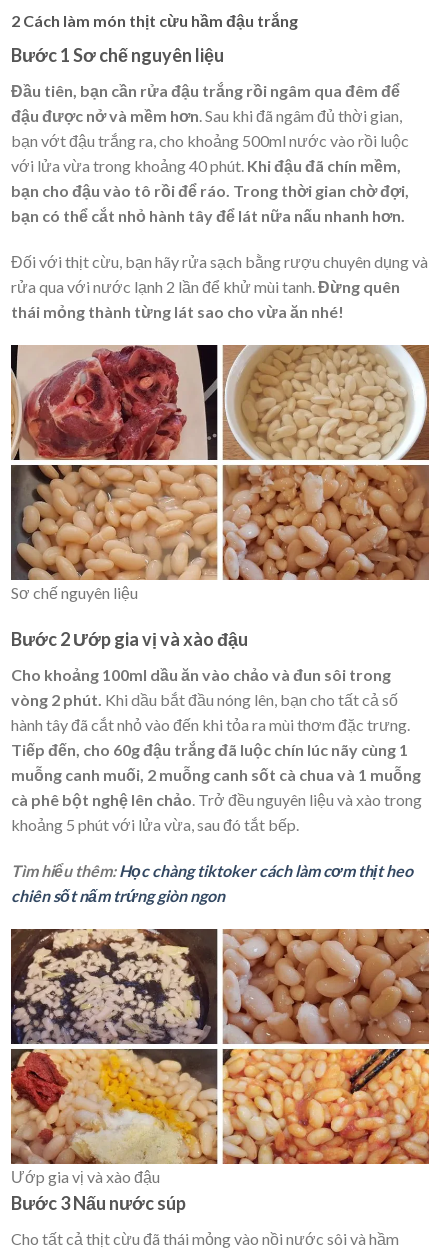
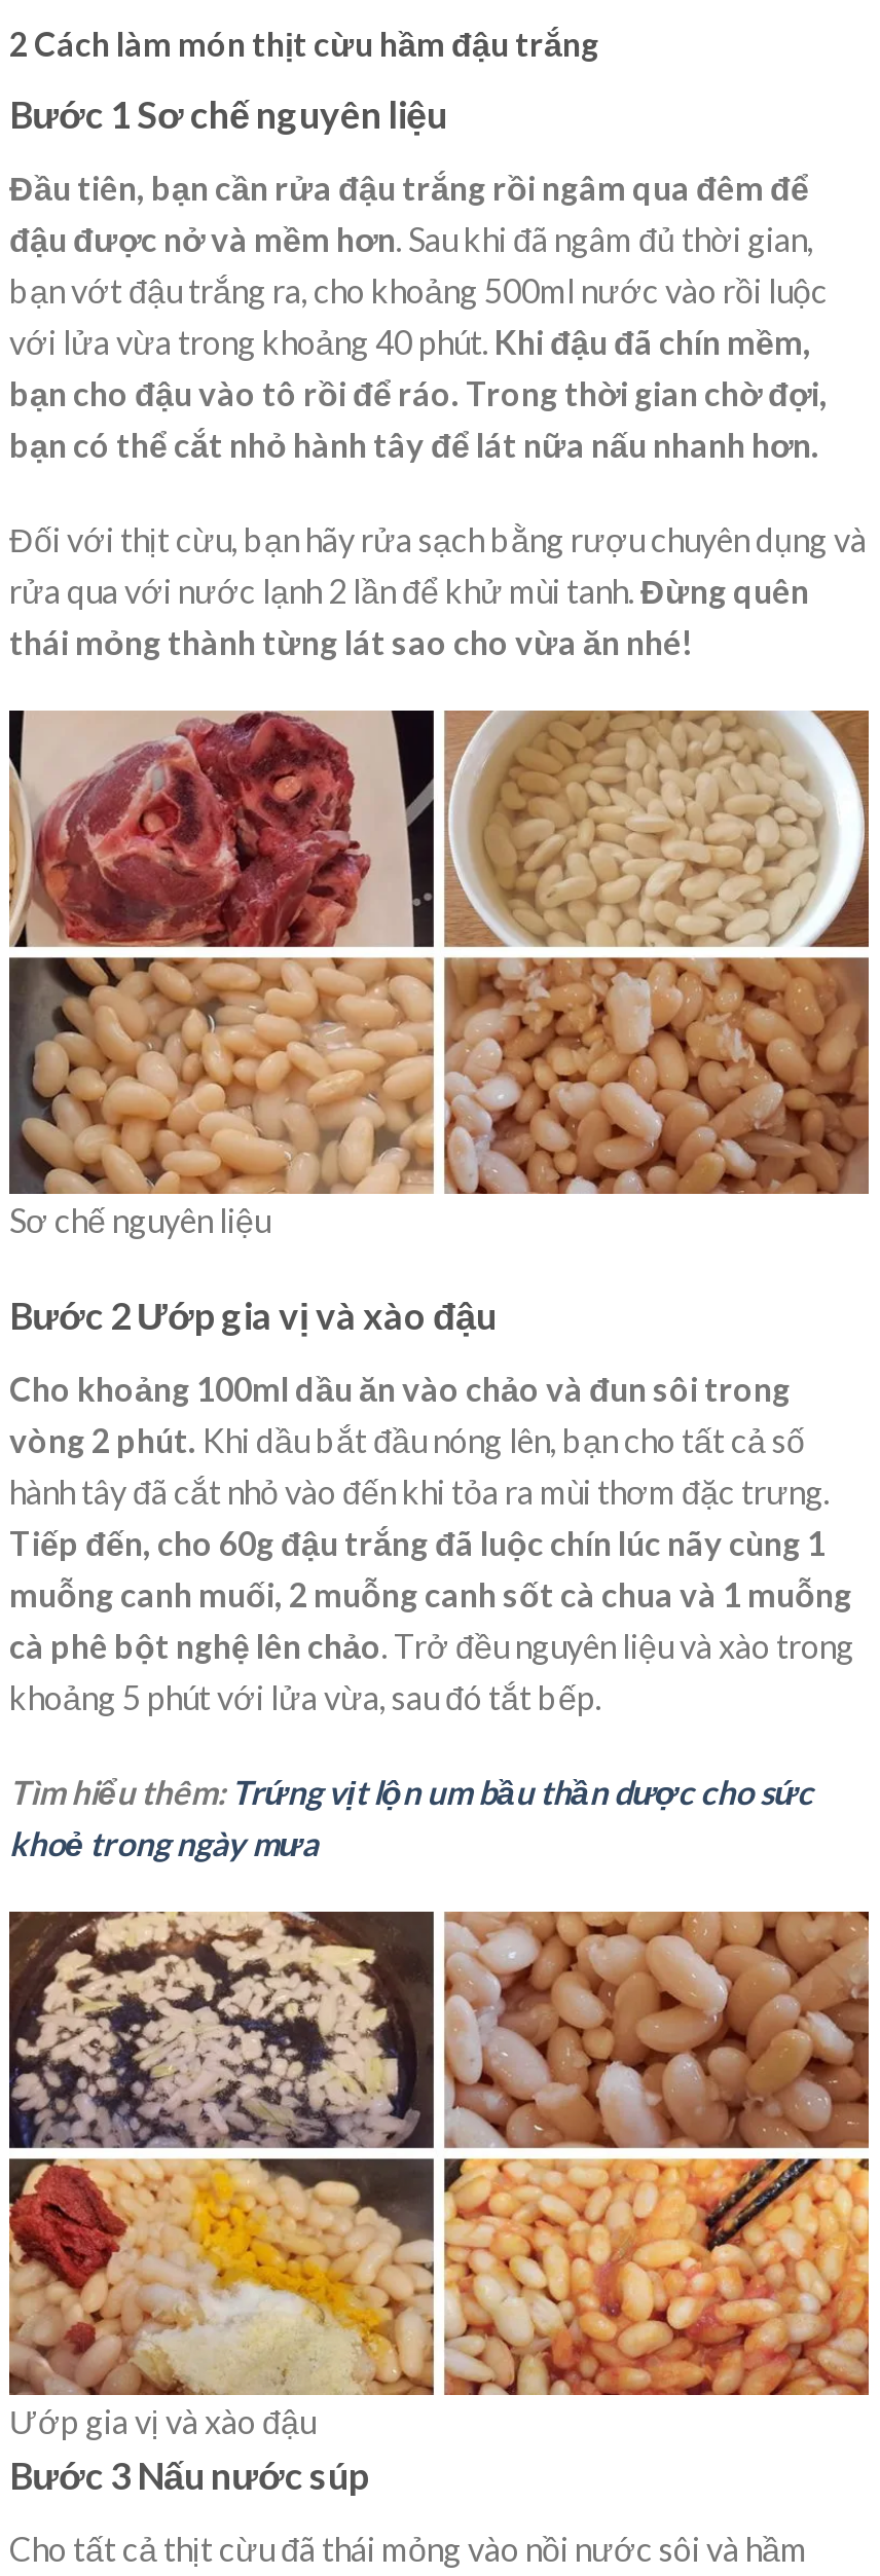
- Tìm hiểu thêm: Học chàng tiktoker cách làm cơm thịt heo
- chiên sốt nấm trứng giòn ngon
+ Tìm hiểu thêm: Trứng vịt lộn um bầu thần dược cho sức
+ khoẻ trong ngày mưa
